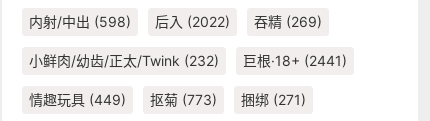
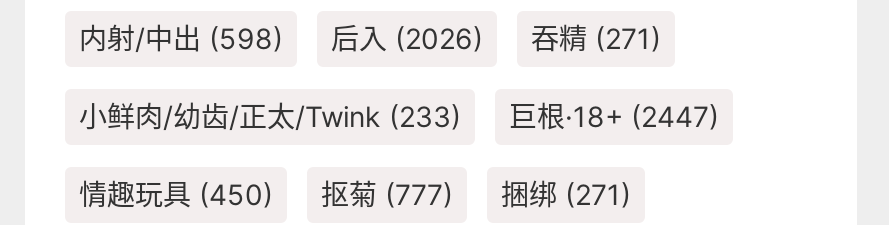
- 后入(2022)
+ 后入(2026)

- 吞精(269)
+ 吞精(271)

- 小鲜肉/幼齿/正太/Twink (232)
+ 小鲜肉/幼齿/正太/Twink (233)

- 巨根·18+ (2441)
+ 巨根·18+ (2447)

- 情趣玩具(449)
+ 情趣玩具(450)

- 抠菊(773)
+ 抠菊(777)
